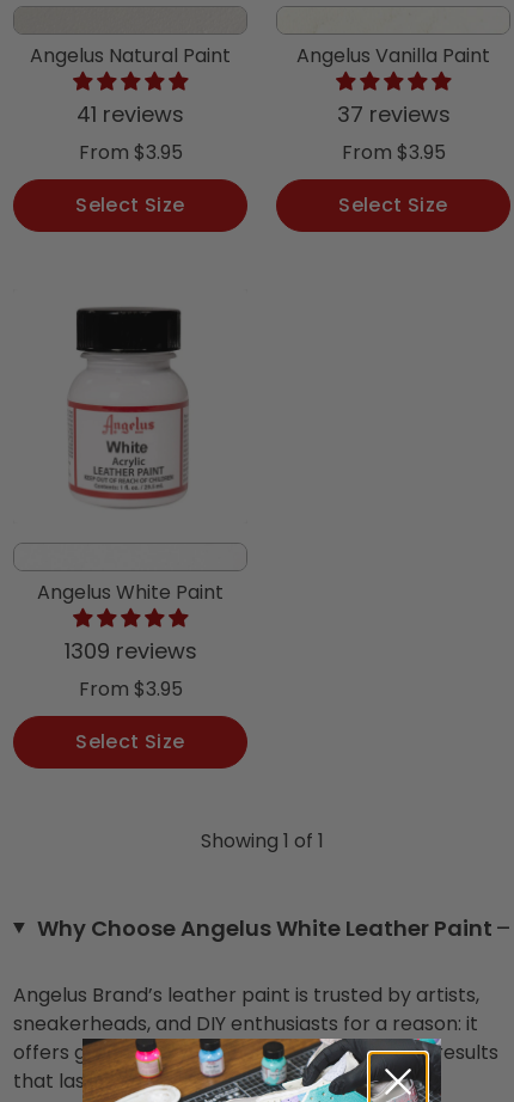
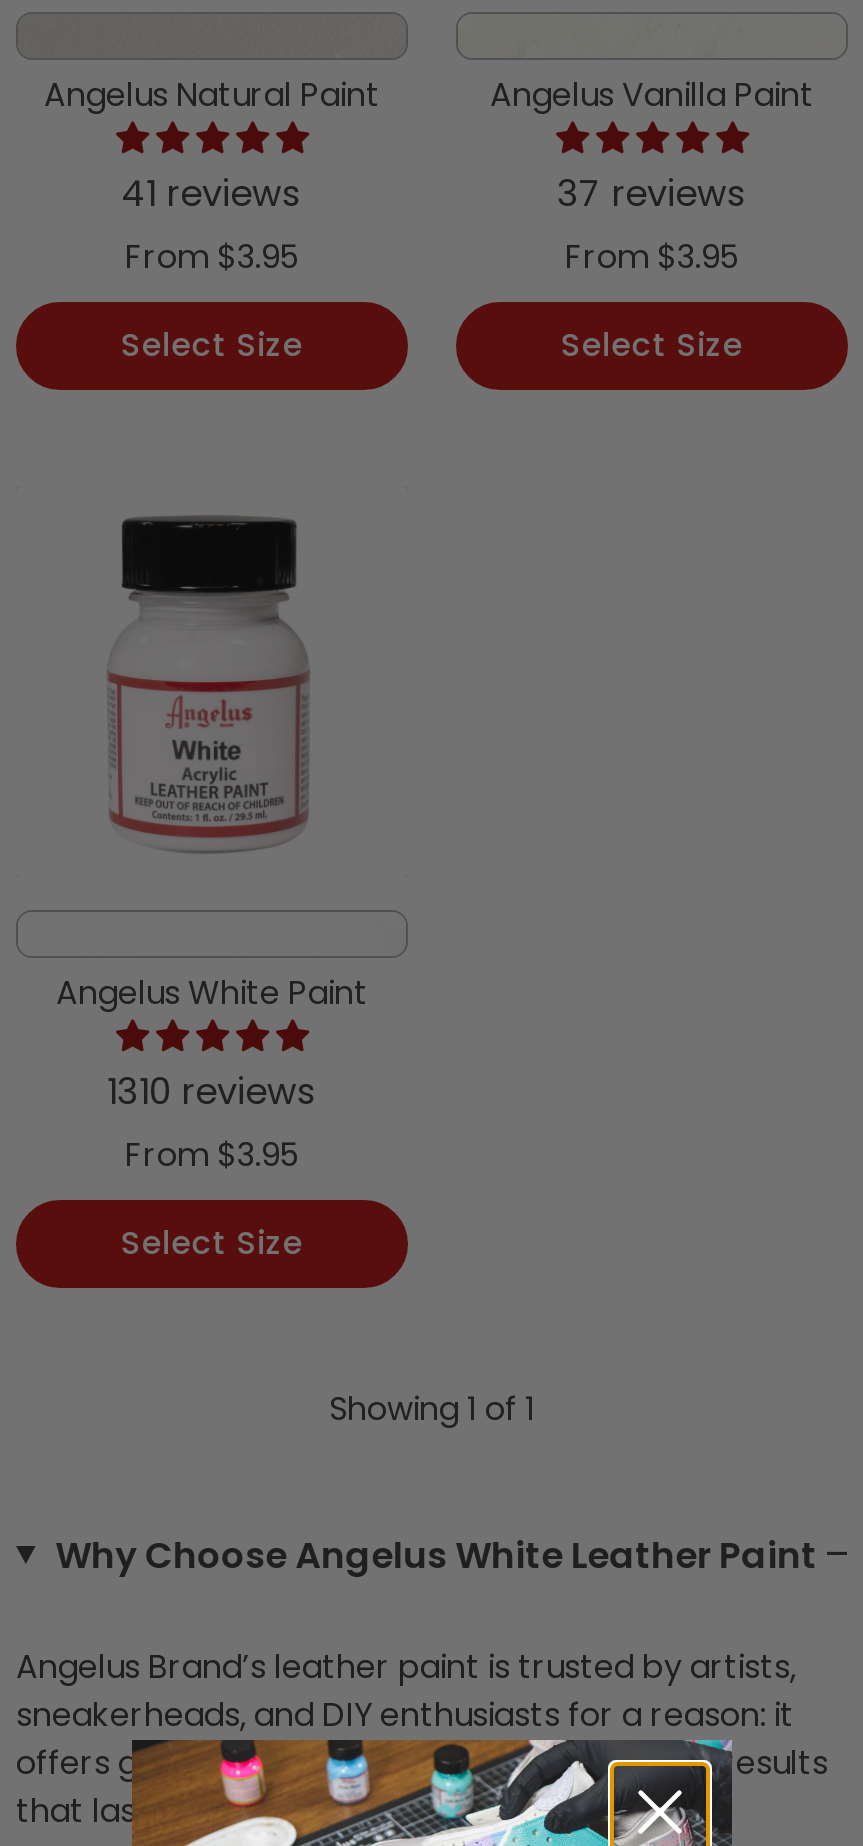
- 1309 reviews
+ 1310 reviews
